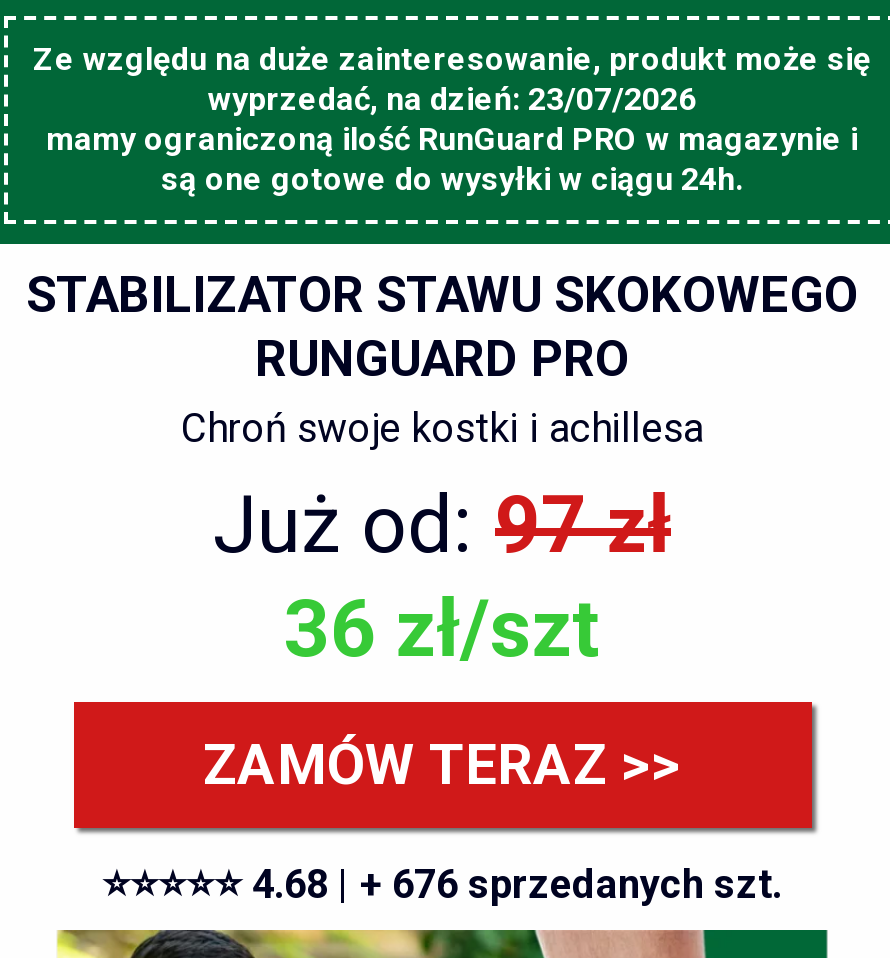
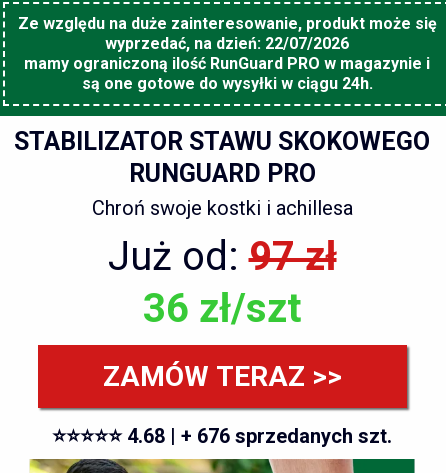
- wyprzedać, na dzień: 23/07/2026
+ wyprzedać, na dzień: 22/07/2026
